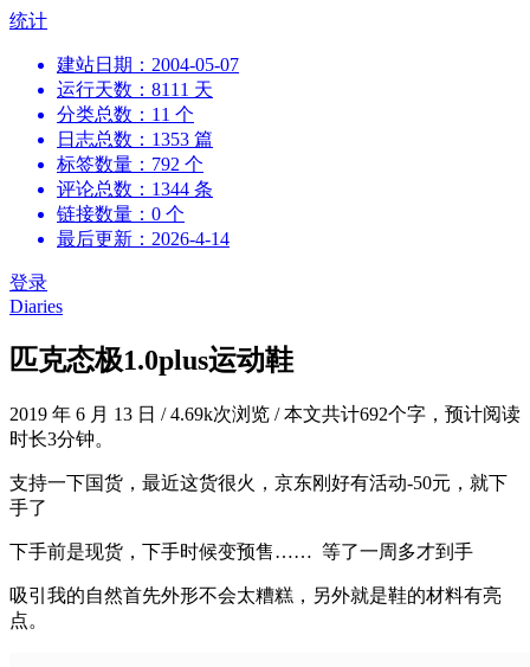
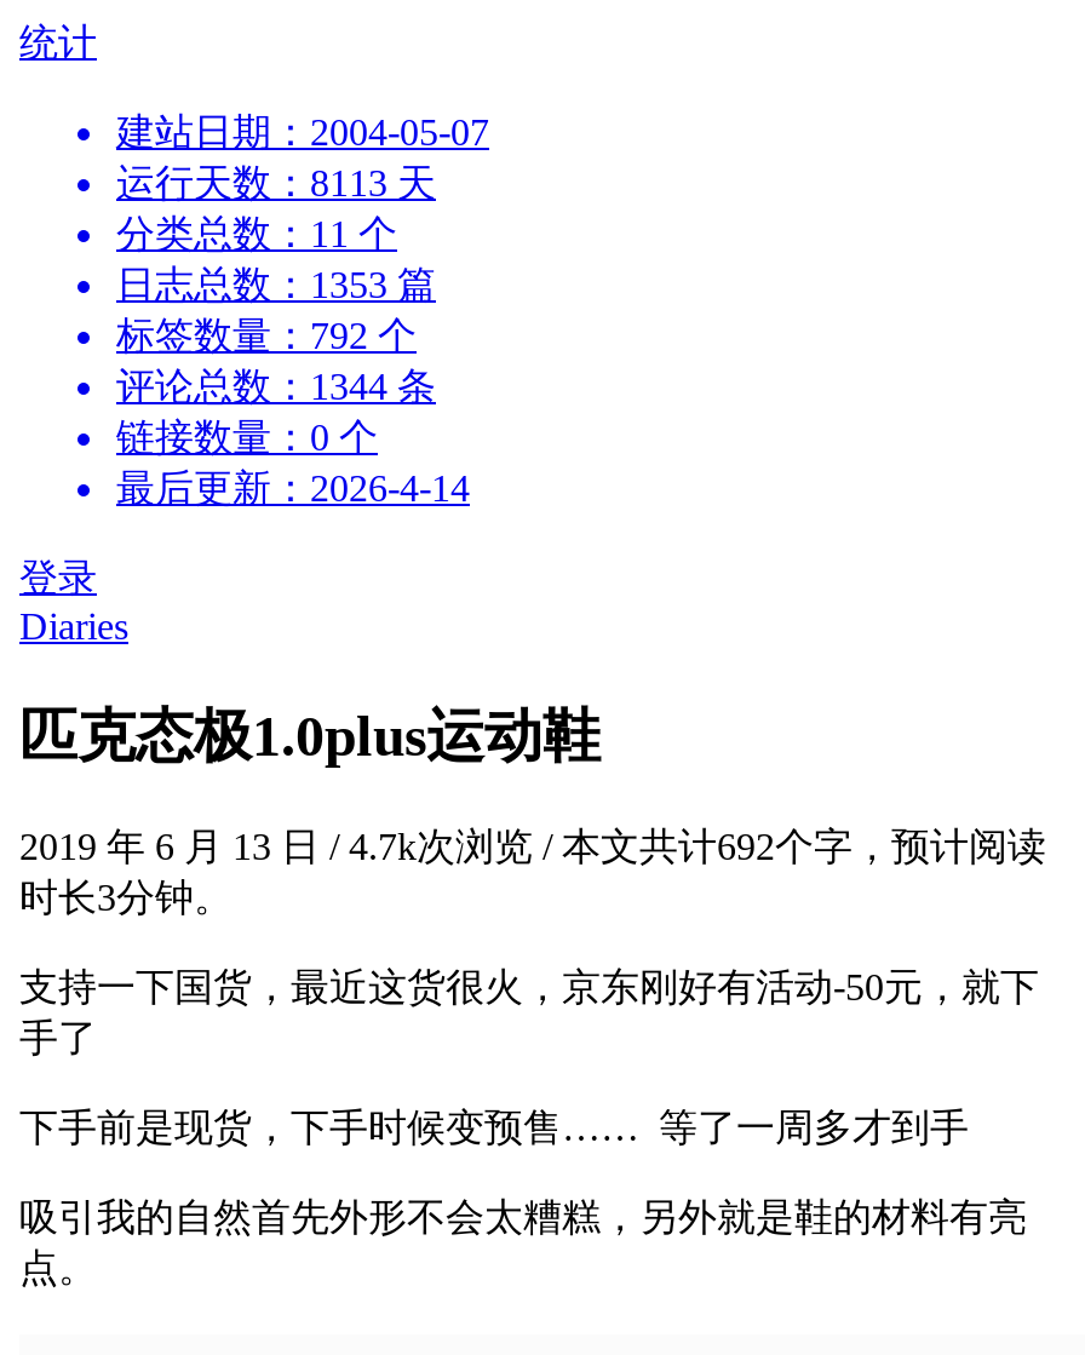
- 运行天数：8111 天
+ 运行天数：8113 天

- 2019 年 6 月 13 日 / 4.69k次浏览/本文共计692个字，预计阅读
+ 2019 年 6 月 13 日 / 4.7k次浏览/本文共计692个字，预计阅读
